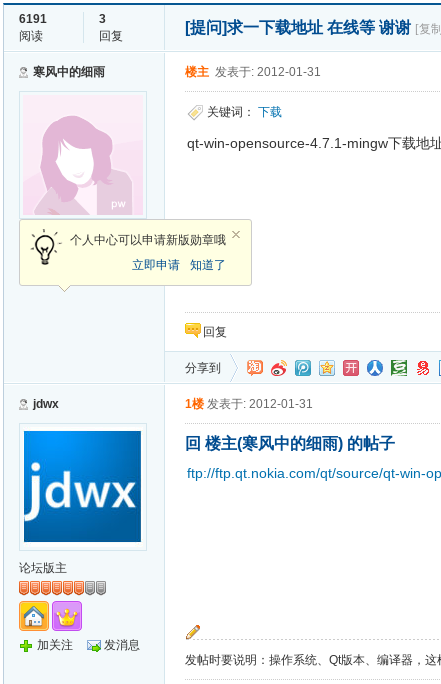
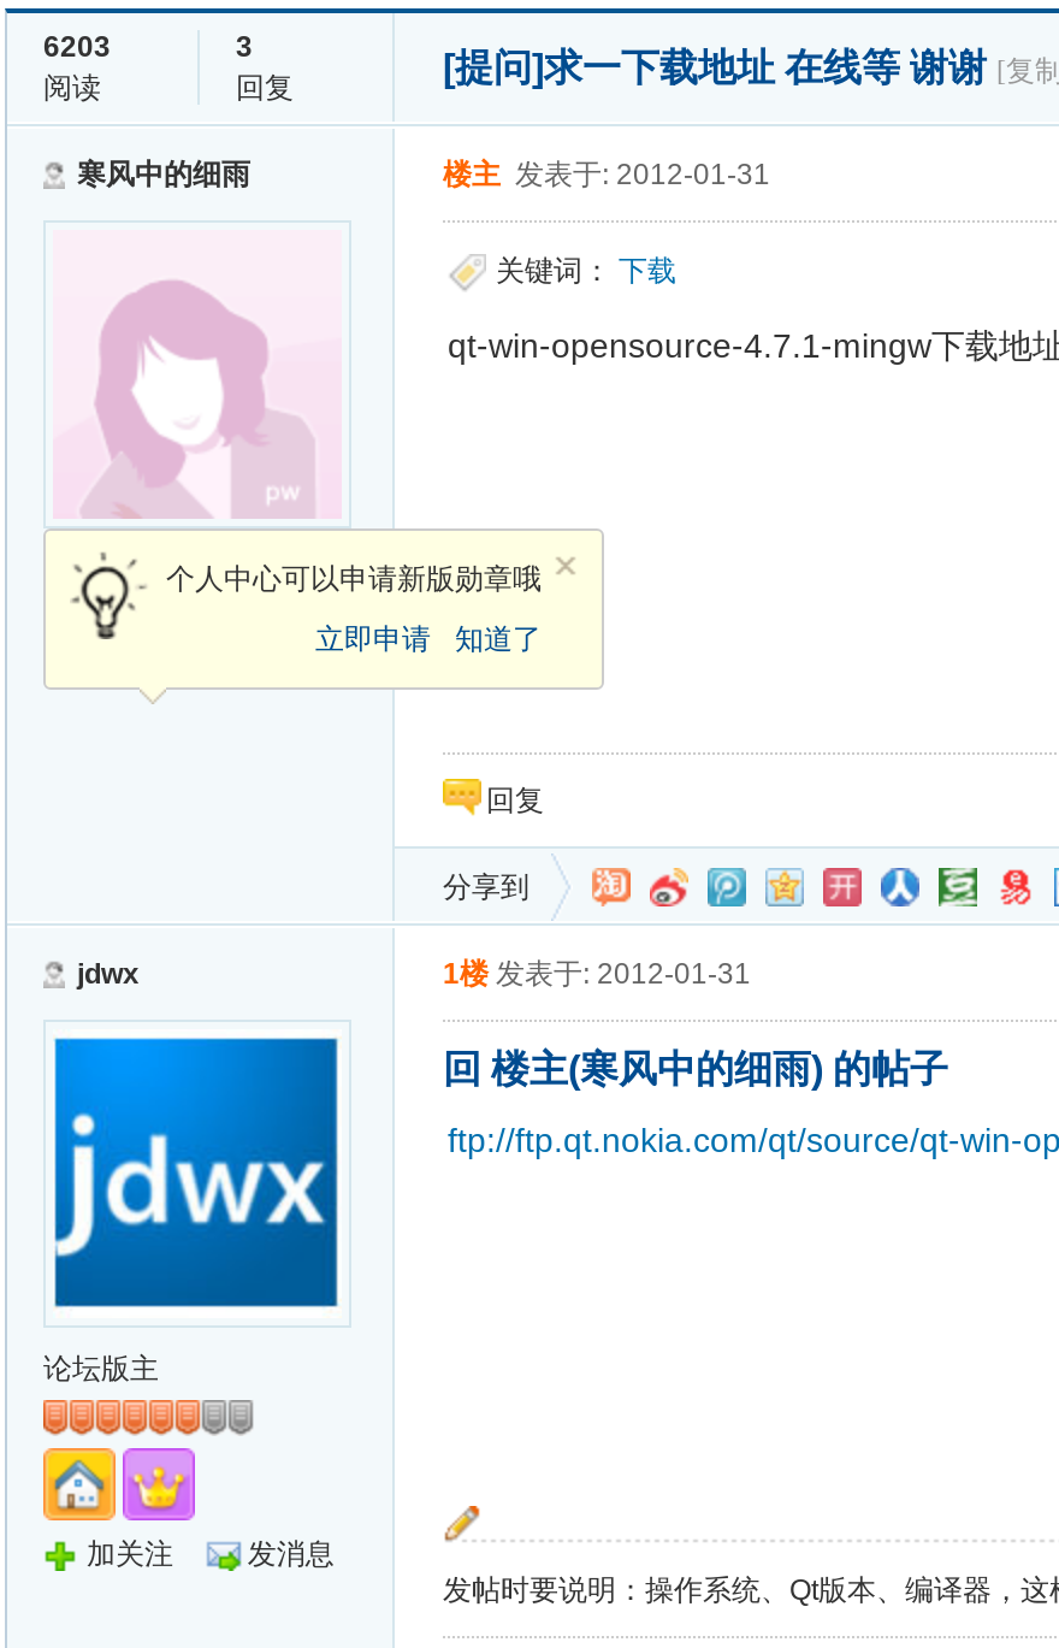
- 6191
+ 6203
